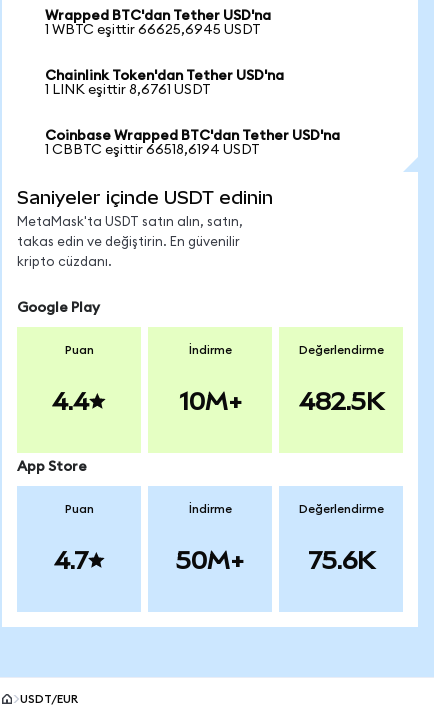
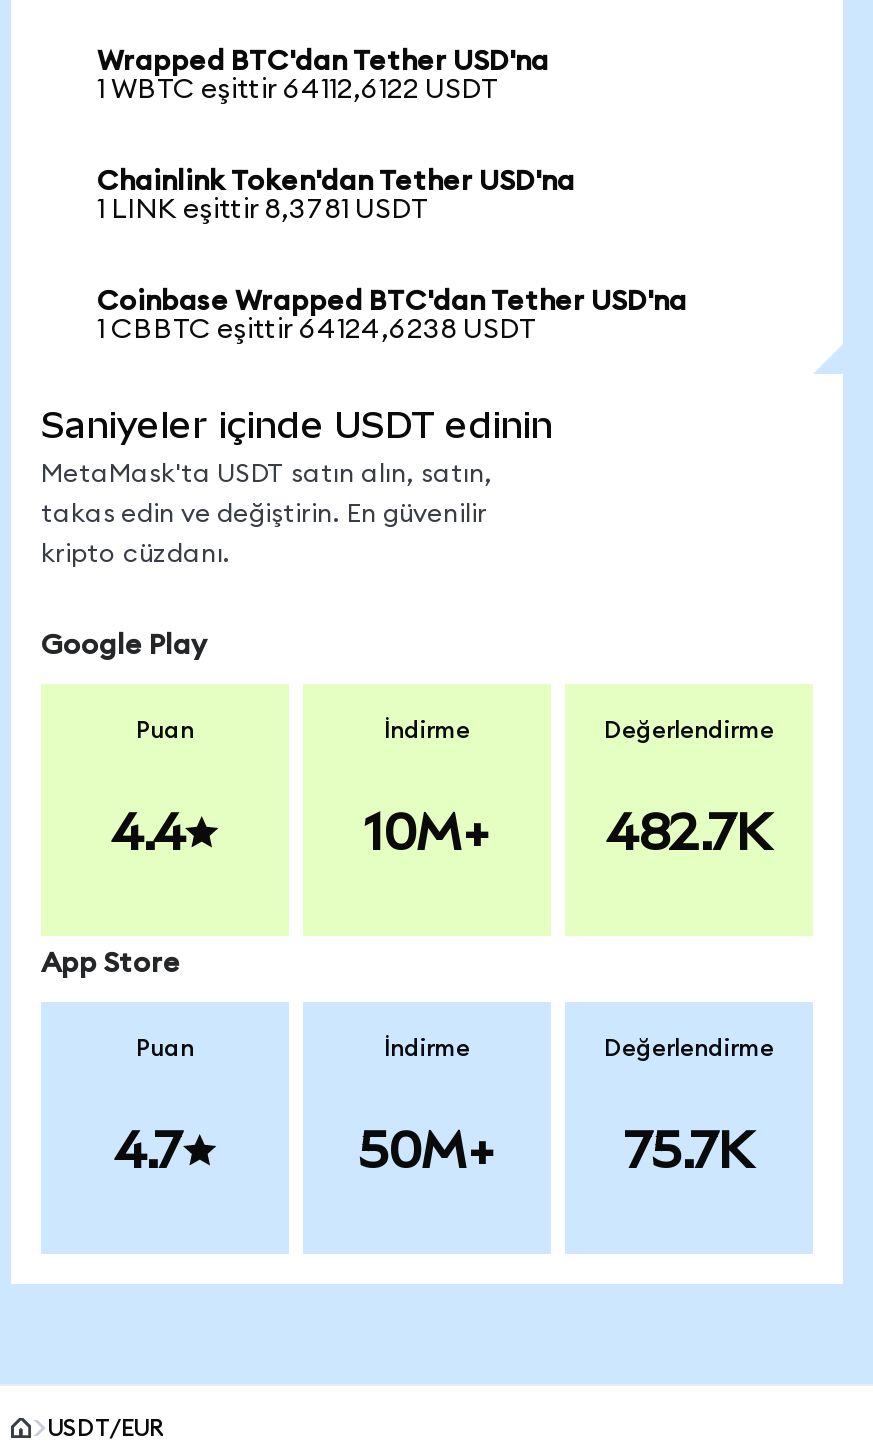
- 1 WBTC eşittir 66625,6945 USDT
+ 1 WBTC eşittir 64112,6122 USDT

- 1 LINK eşittir 8,6761 USDT
+ 1 LINK eşittir 8,3781 USDT

- 1 CBBTC eşittir 66518,6194 USDT
+ 1 CBBTC eşittir 64124,6238 USDT

- 482.5K
+ 482.7K

- 75.6K
+ 75.7K
